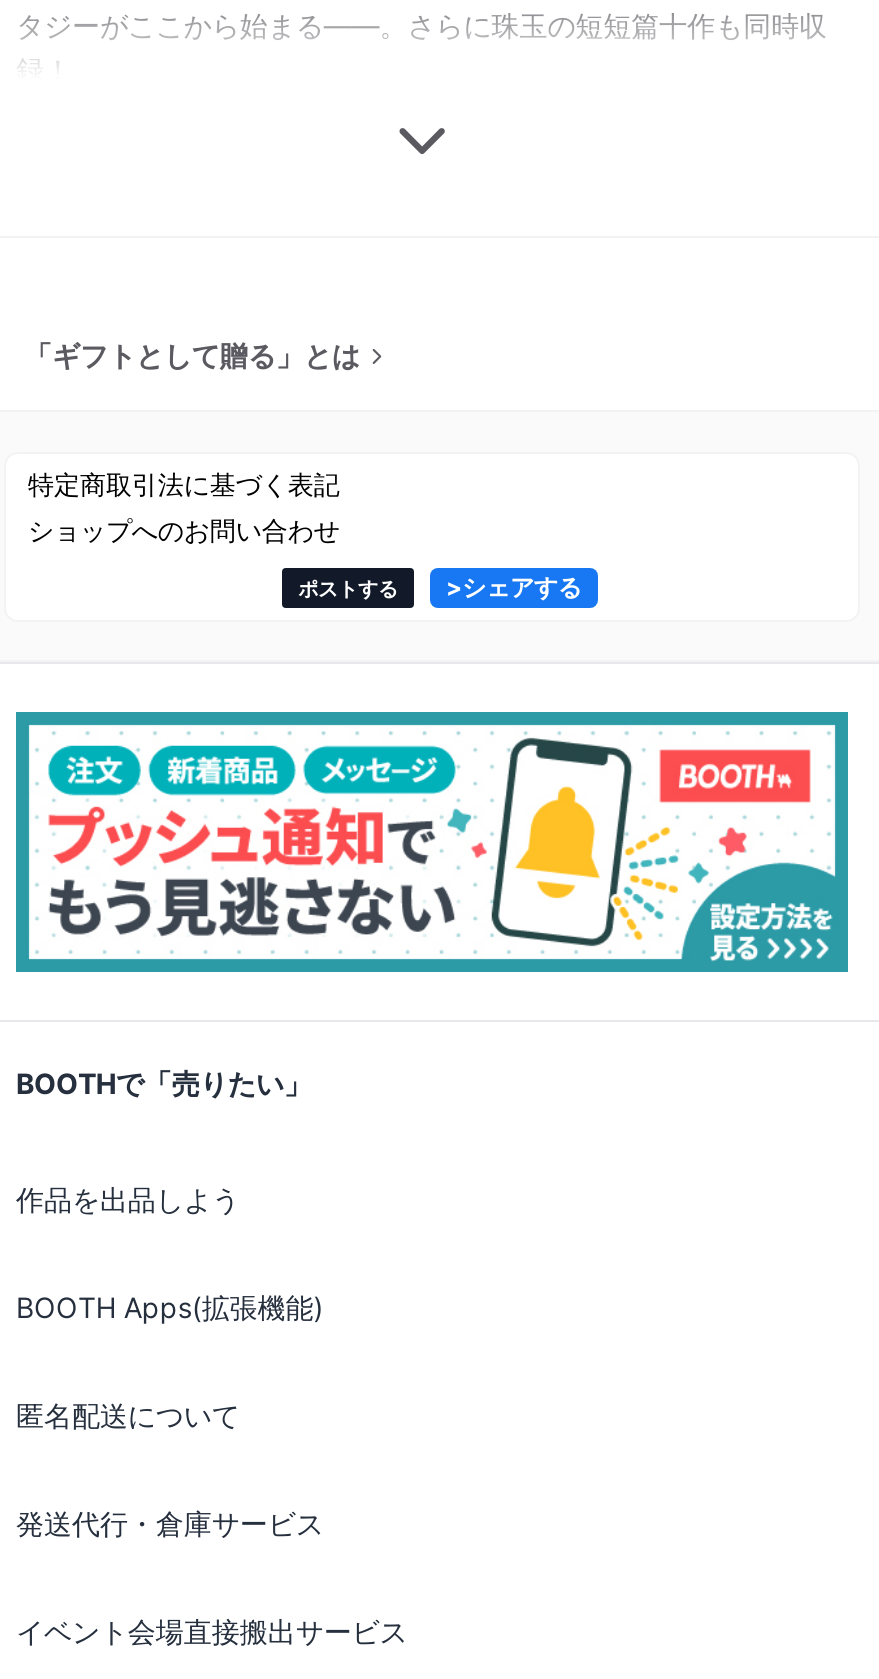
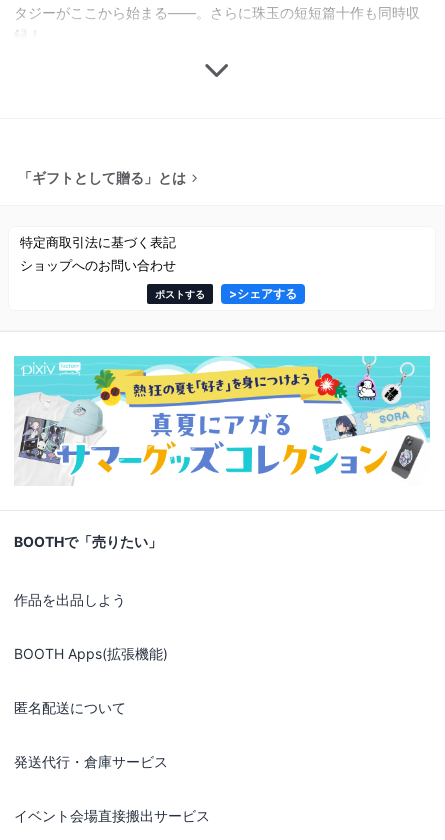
- [image]
+ [image]
